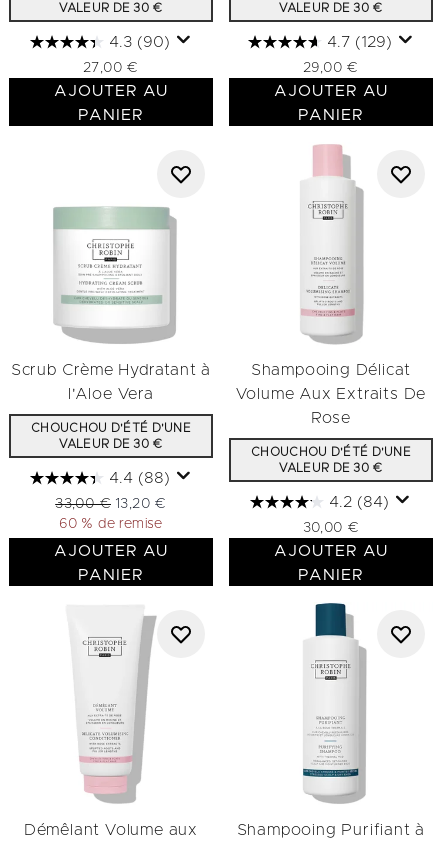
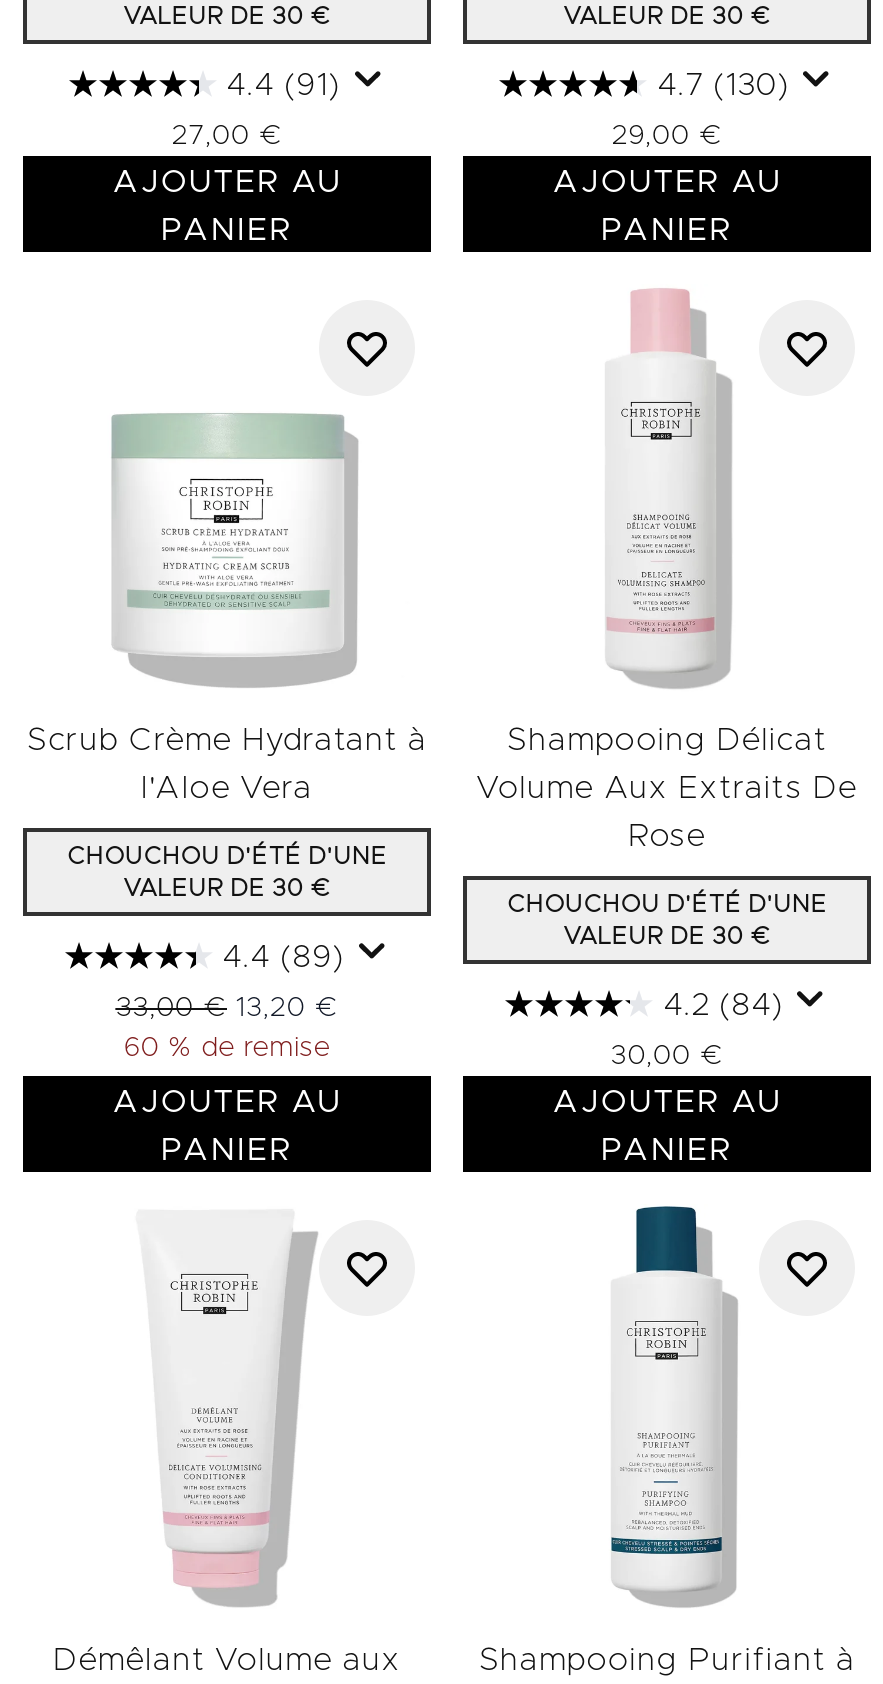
- 4.3 (90)
+ 4.4 (91)

- 4.7 (129)
+ 4.7 (130)

- 4.4 (88)
+ 4.4 (89)
